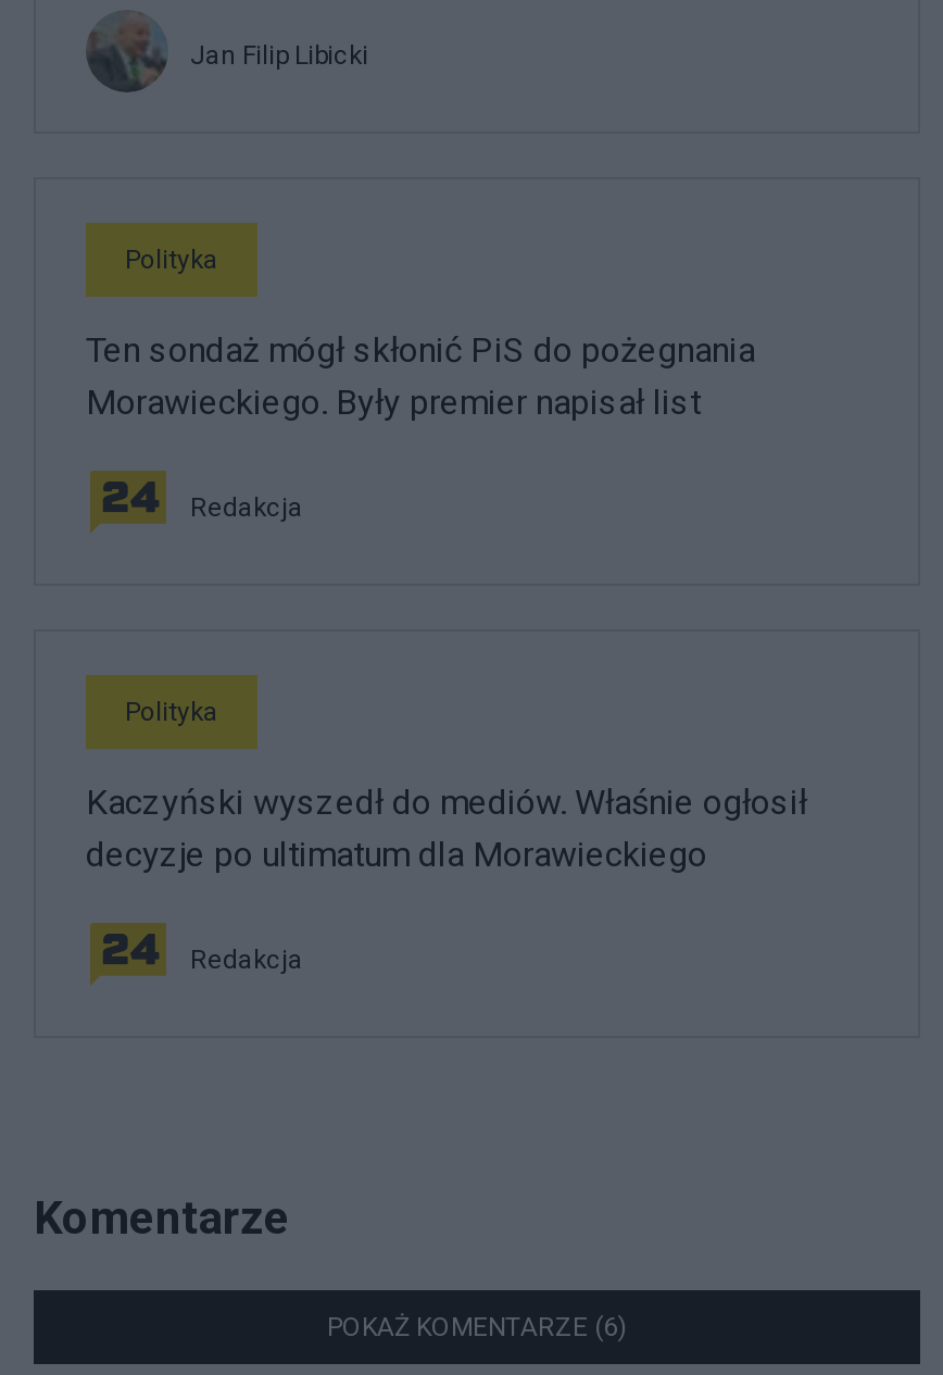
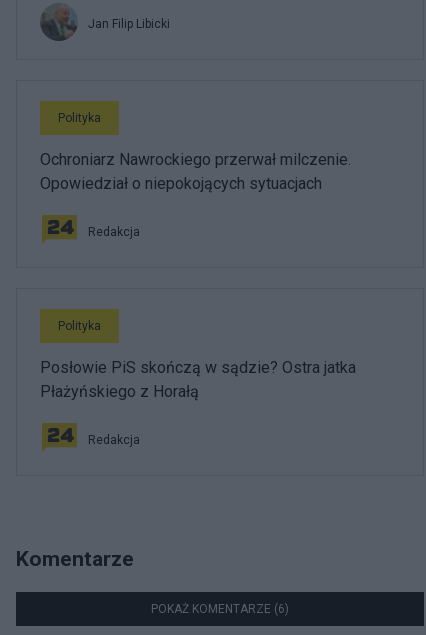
- Ten sondaż mógł skłonić PiS do pożegnania
- Morawieckiego. Były premier napisał list
+ Ochroniarz Nawrockiego przerwał milczenie.
+ Opowiedział o niepokojących sytuacjach

- Kaczyński wyszedł do mediów. Właśnie ogłosił
- decyzje po ultimatum dla Morawieckiego
+ Posłowie PiS skończą w sądzie? Ostra jatka
+ Płażyńskiego z Horałą
